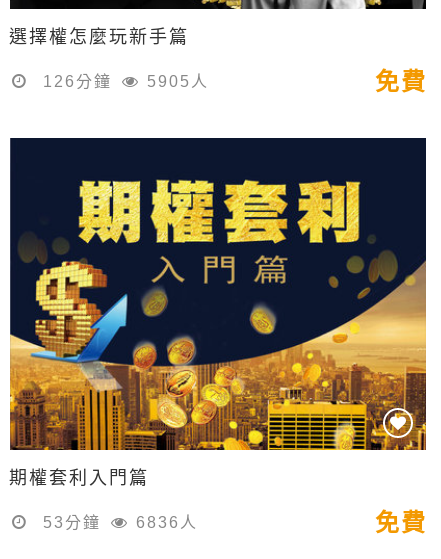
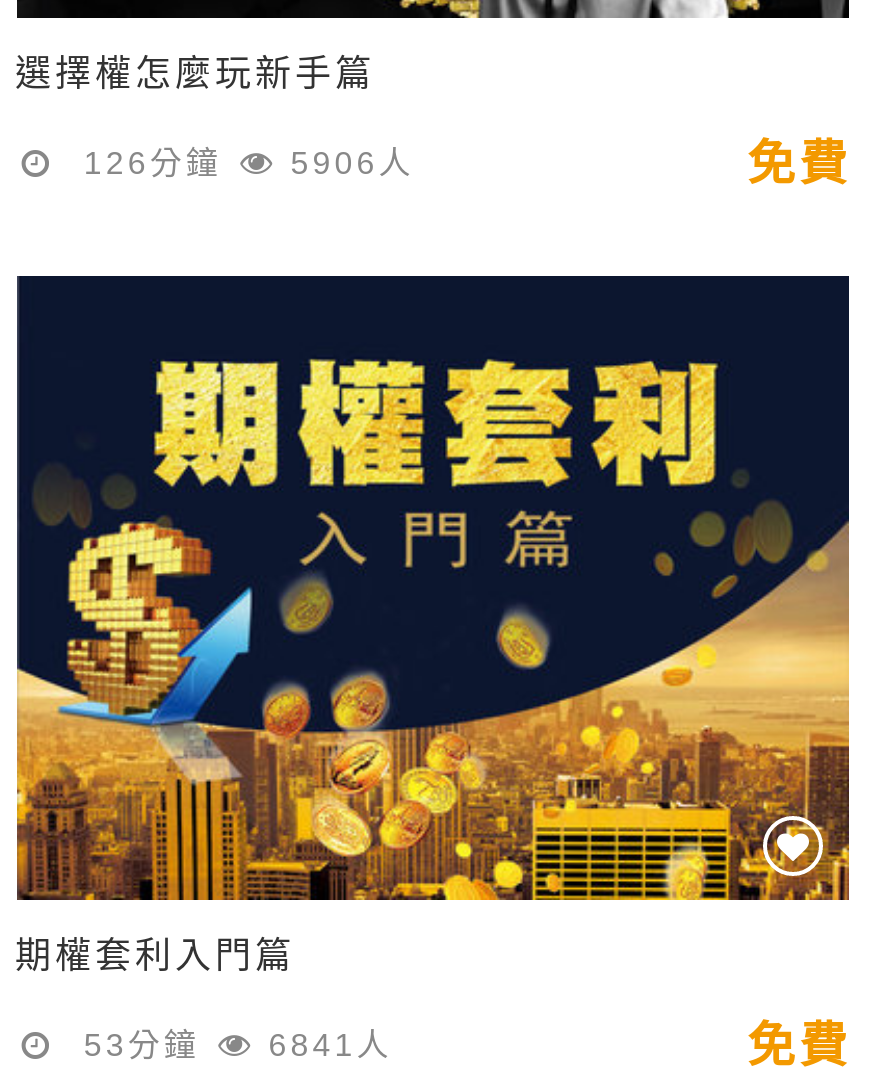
- 126分鐘 5905人
+ 126分鐘 5906人

- 53分鐘 6836人
+ 53分鐘 6841人
